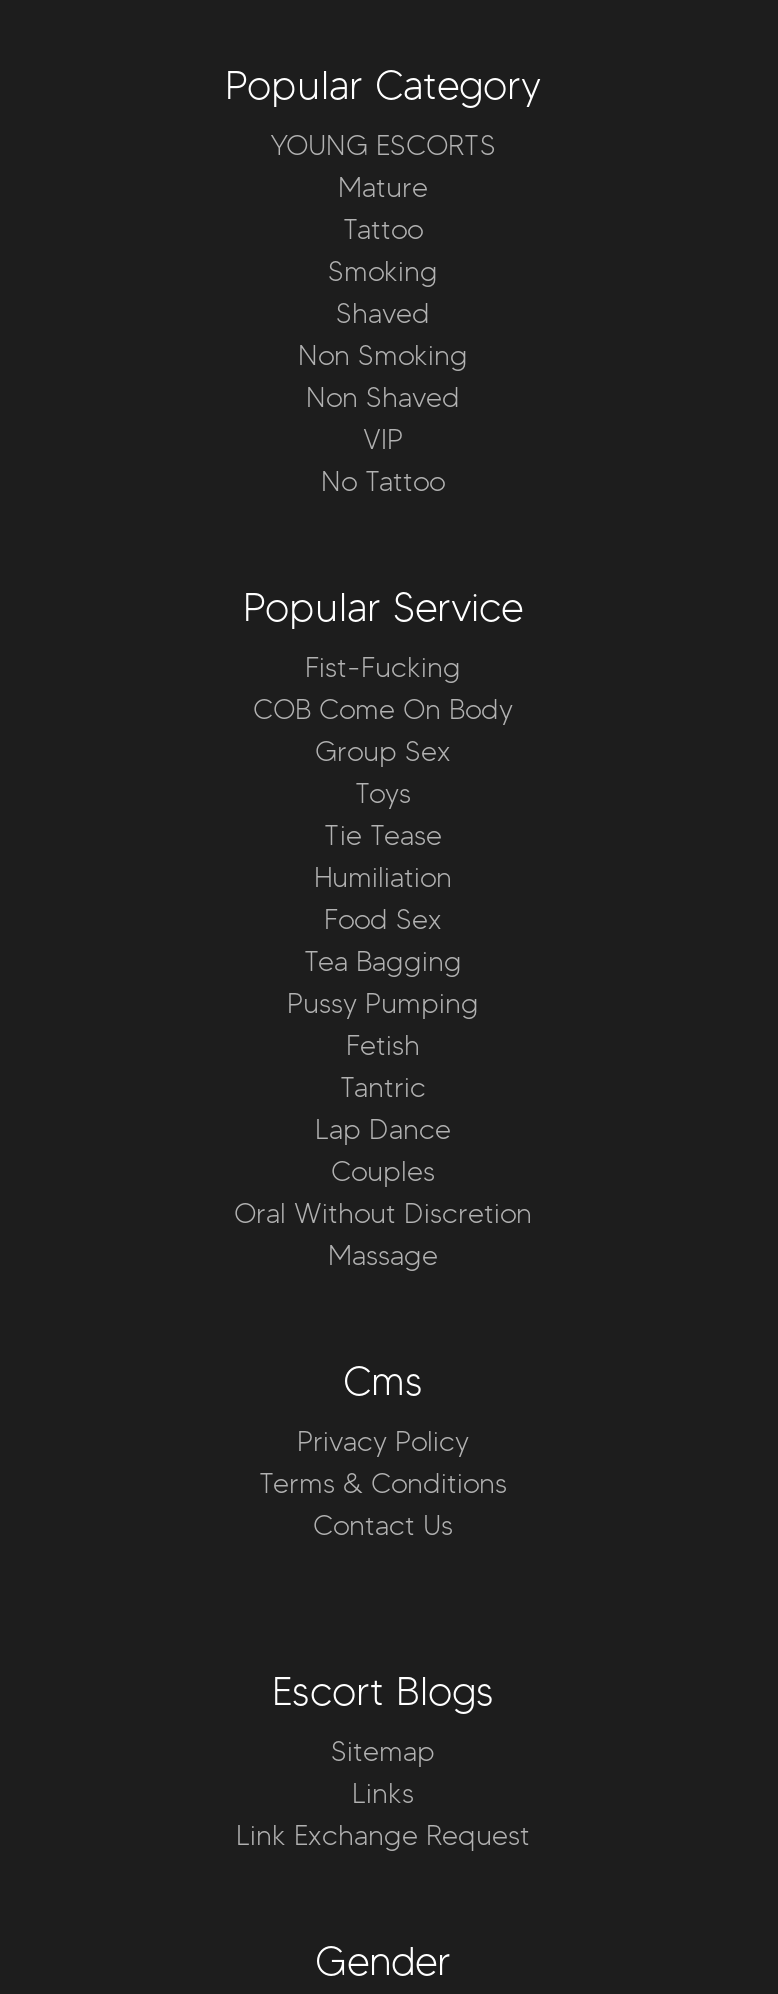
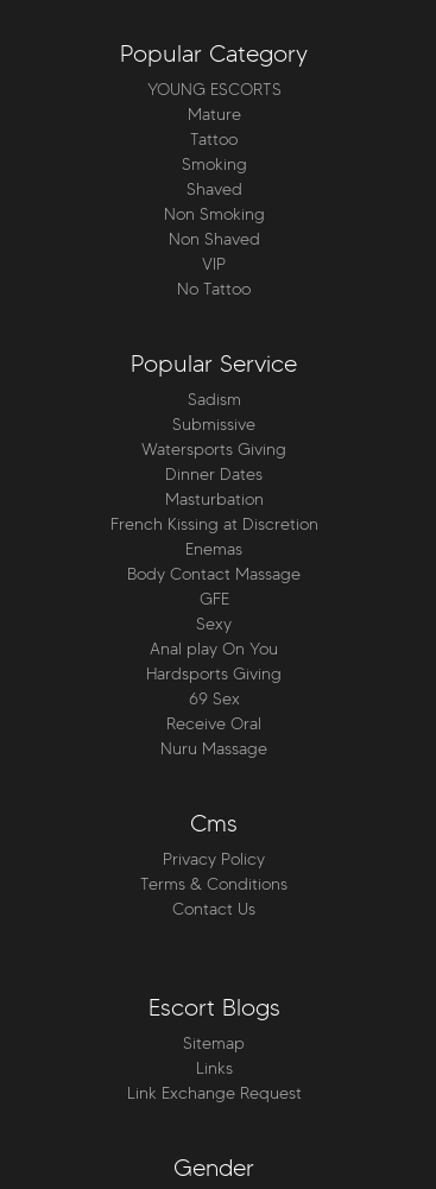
- Fist-Fucking
- COB Come On Body
- Group Sex
- Toys
- Tie Tease
- Humiliation
- Food Sex
- Tea Bagging
- Pussy Pumping
- Fetish
- Tantric
- Lap Dance
- Couples
- Oral Without Discretion
- Massage
+ Sadism
+ Submissive
+ Watersports Giving
+ Dinner Dates
+ Masturbation
+ French Kissing at Discretion
+ Enemas
+ Body Contact Massage
+ GFE
+ Sexy
+ Anal play On You
+ Hardsports Giving
+ 69 Sex
+ Receive Oral
+ Nuru Massage
